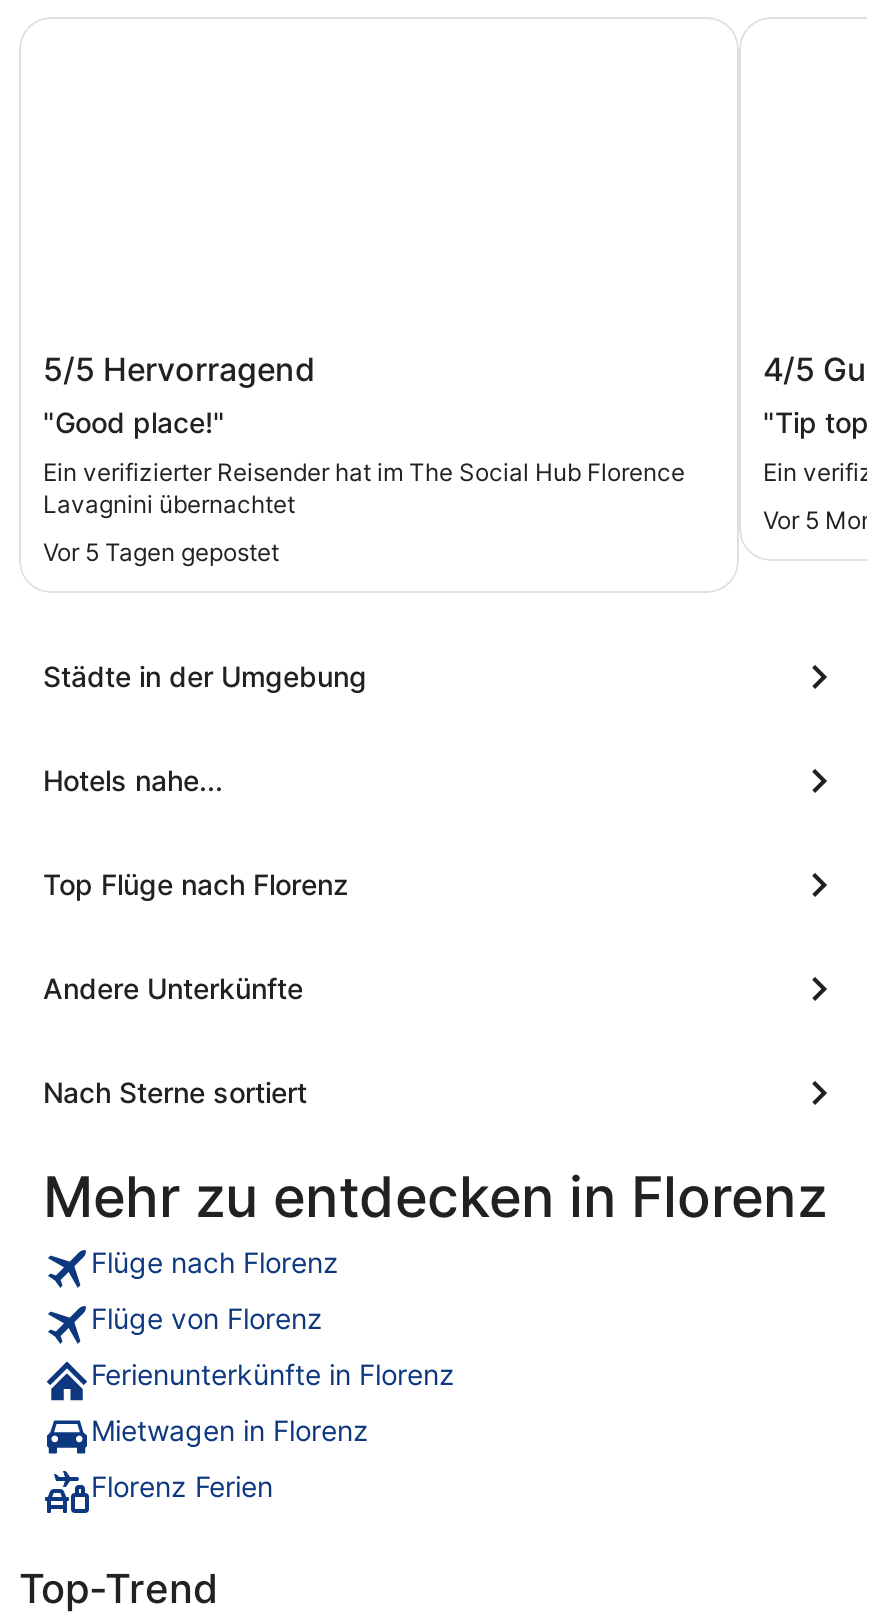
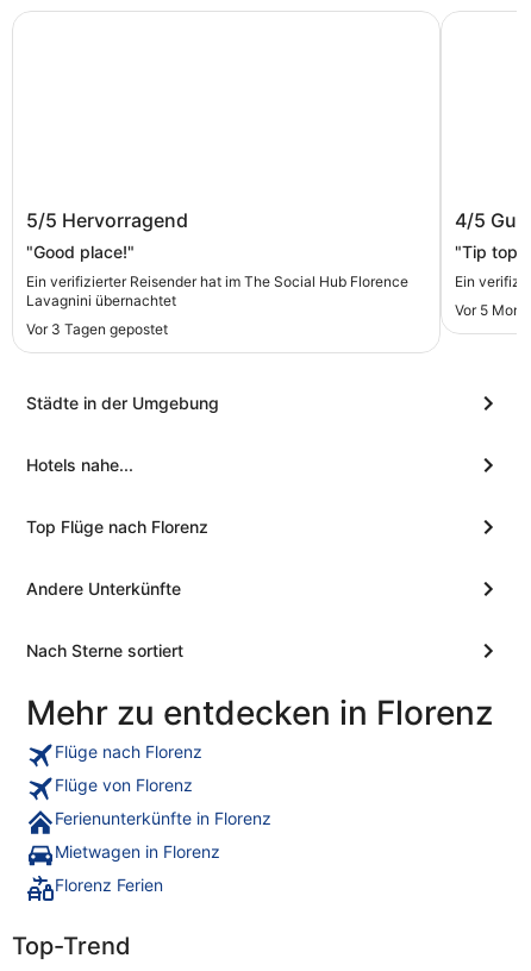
- Vor 5 Tagen gepostet
+ Vor 3 Tagen gepostet
